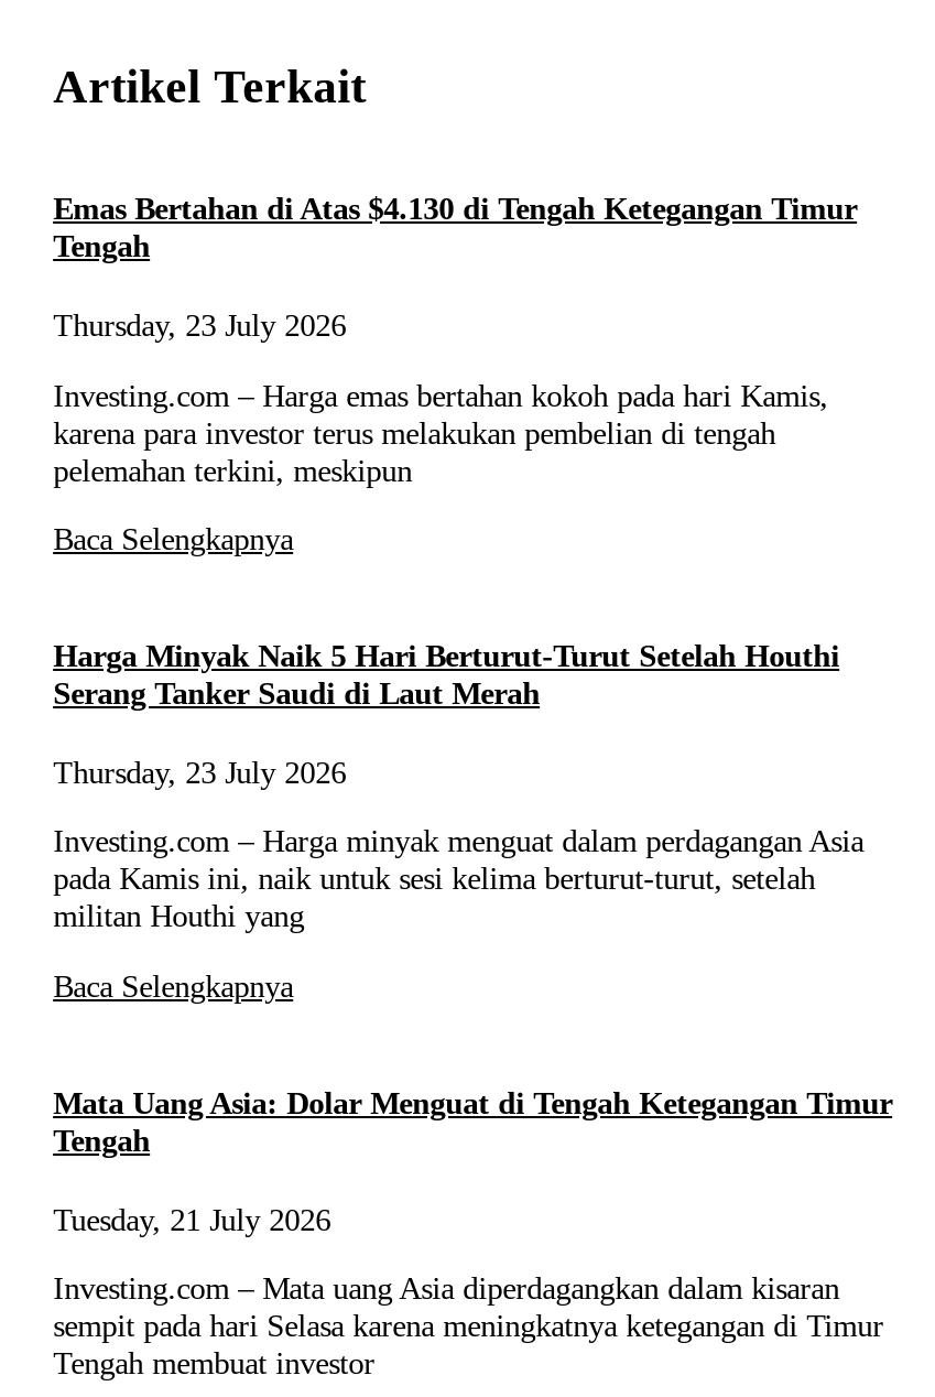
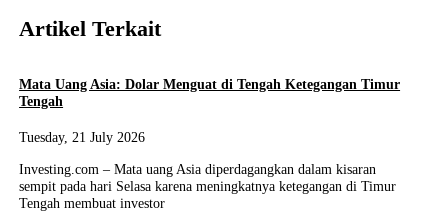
- Emas Bertahan di Atas $4.130 di Tengah Ketegangan Timur
- Tengah
- Thursday, 23 July 2026
- Investing.com – Harga emas bertahan kokoh pada hari Kamis,
- karena para investor terus melakukan pembelian di tengah
- pelemahan terkini, meskipun
- Baca Selengkapnya
- Harga Minyak Naik 5 Hari Berturut-Turut Setelah Houthi
- Serang Tanker Saudi di Laut Merah
- Thursday, 23 July 2026
- Investing.com – Harga minyak menguat dalam perdagangan Asia
- pada Kamis ini, naik untuk sesi kelima berturut-turut, setelah
- militan Houthi yang
- Baca Selengkapnya
